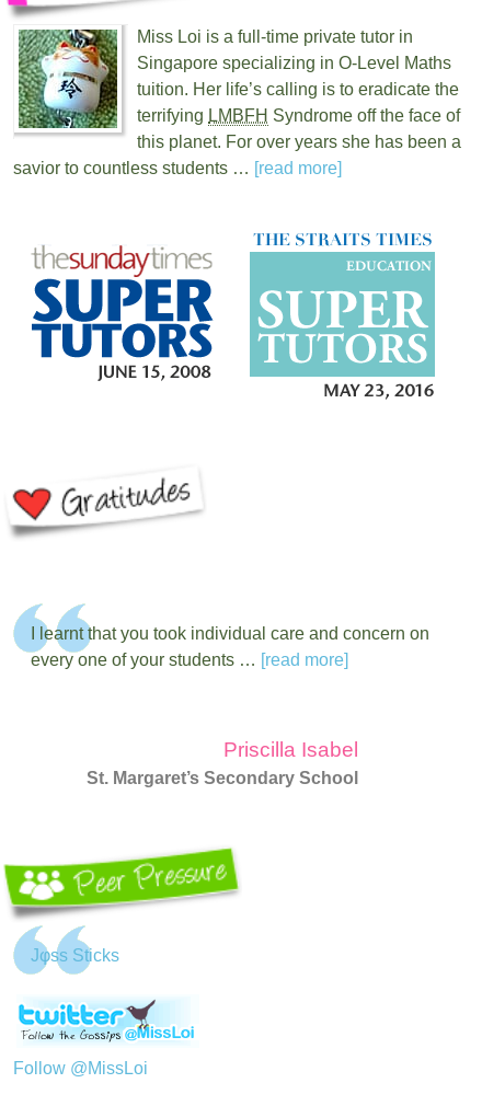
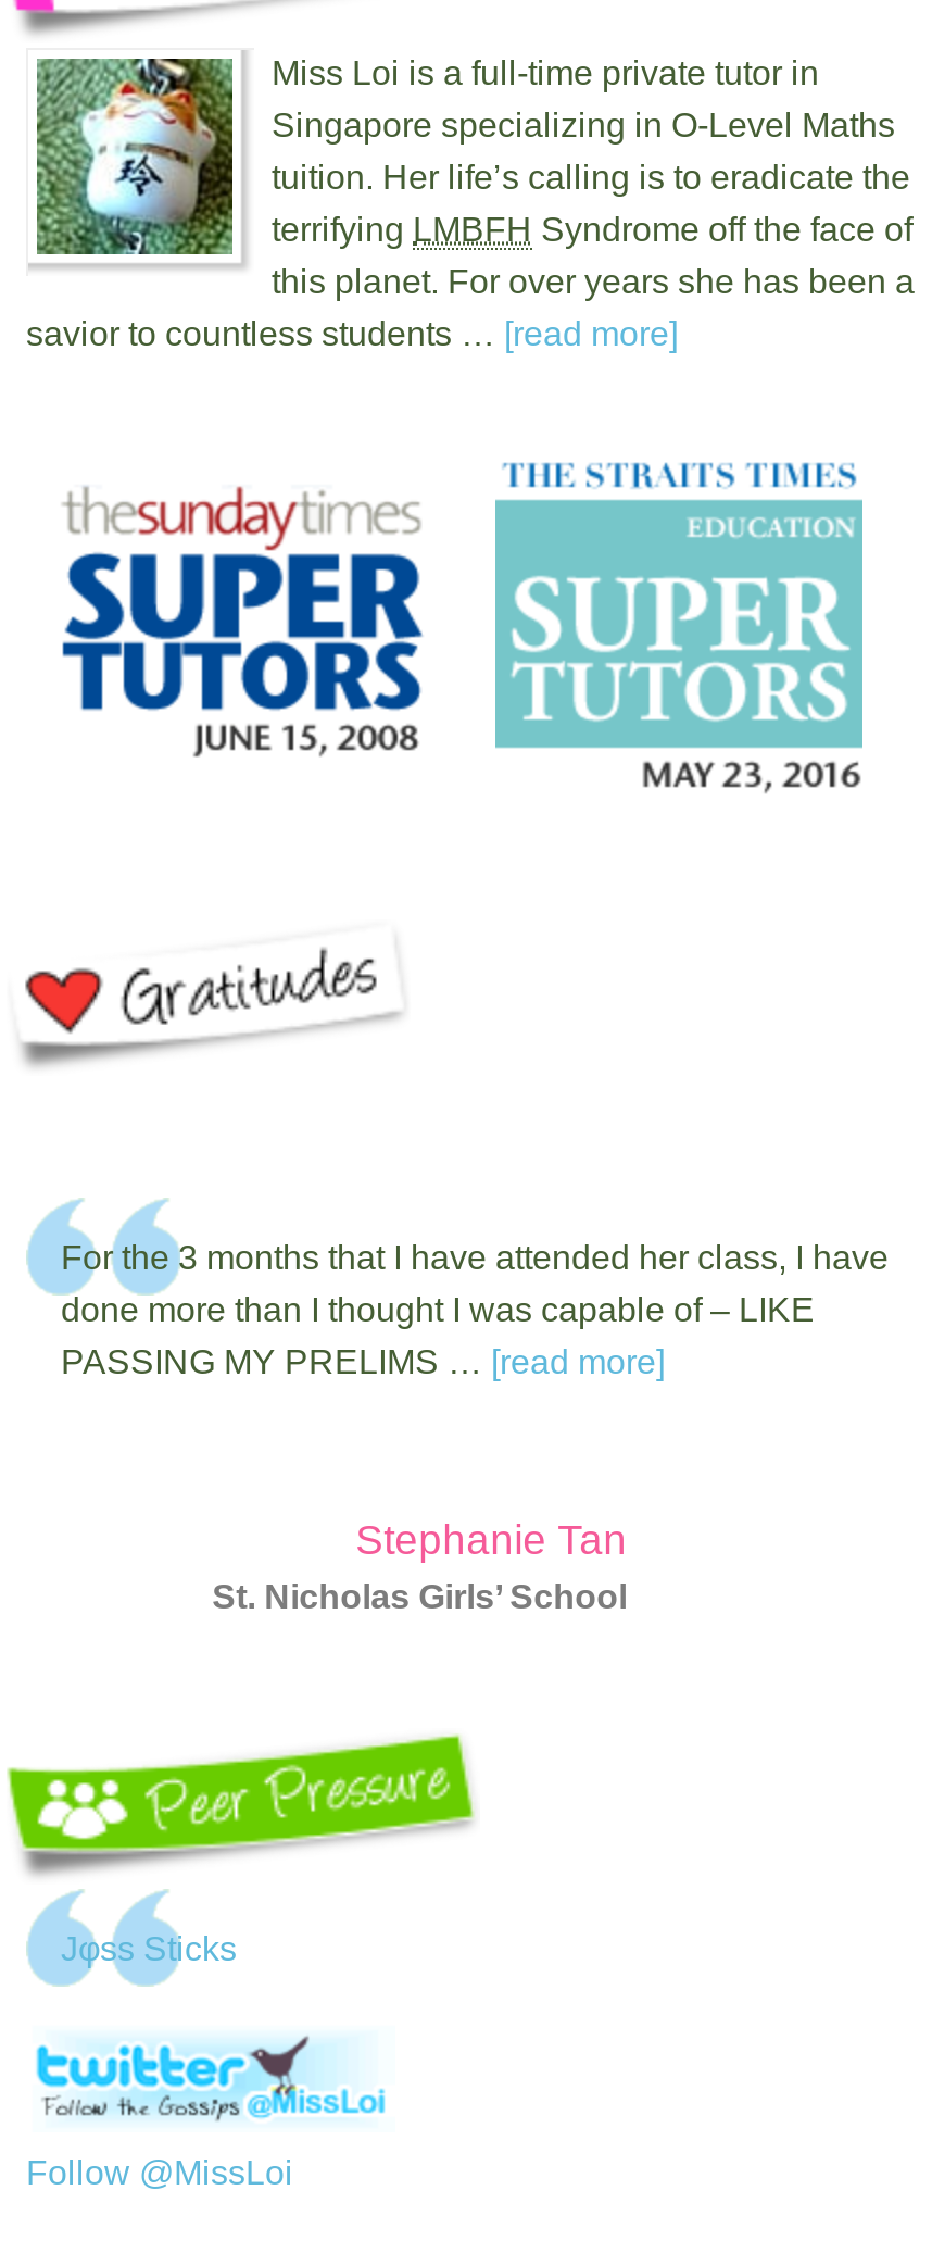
- I learnt that you took individual care and concern on
- every one of your students … [read more]
+ For the 3 months that I have attended her class, I have
+ done more than I thought I was capable of – LIKE
+ PASSING MY PRELIMS … [read more]

- Priscilla Isabel
- St. Margaret’s Secondary School
+ Stephanie Tan
+ St. Nicholas Girls’ School
